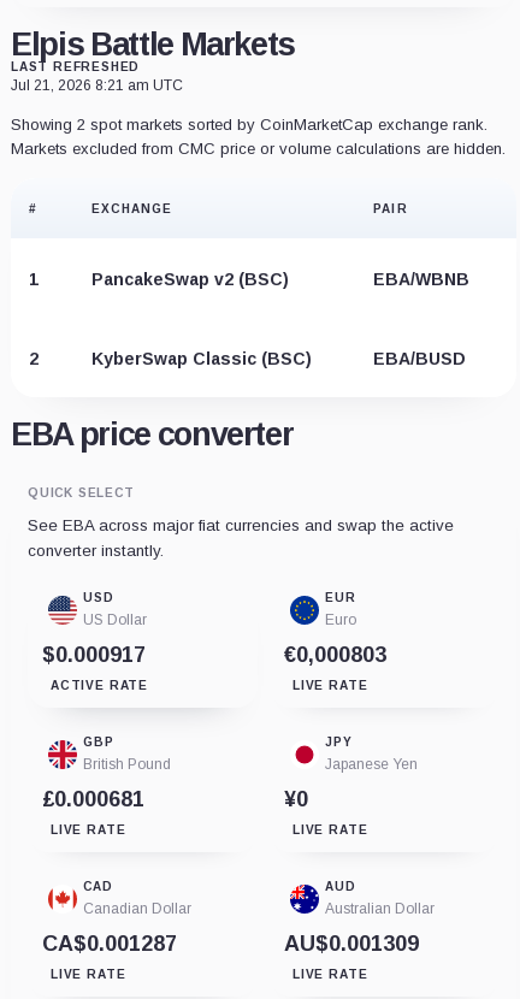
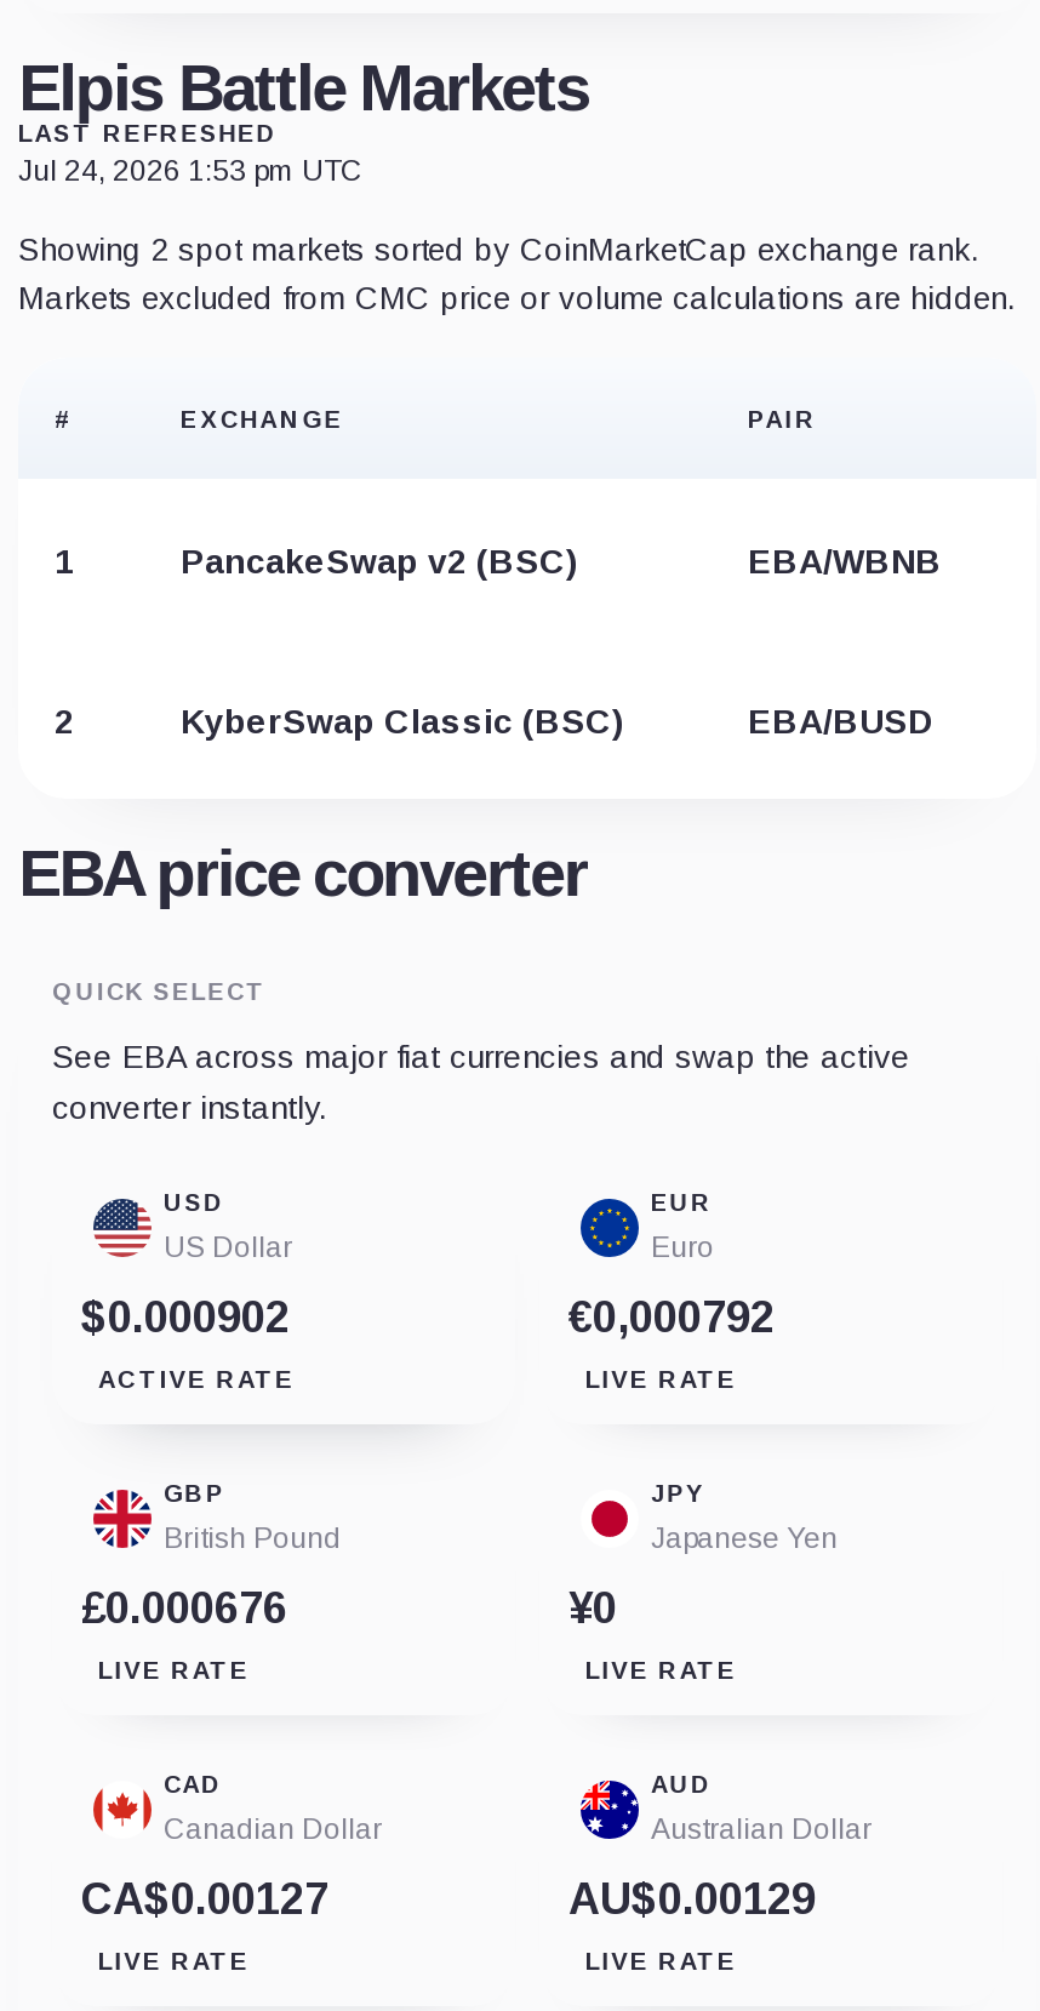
- Jul 21, 2026 8:21 am UTC
+ Jul 24, 2026 1:53 pm UTC

- $0.000917
+ $0.000902

- €0,000803
+ €0,000792

- £0.000681
+ £0.000676

- CA$0.001287
+ CA$0.00127

- AU$0.001309
+ AU$0.00129
